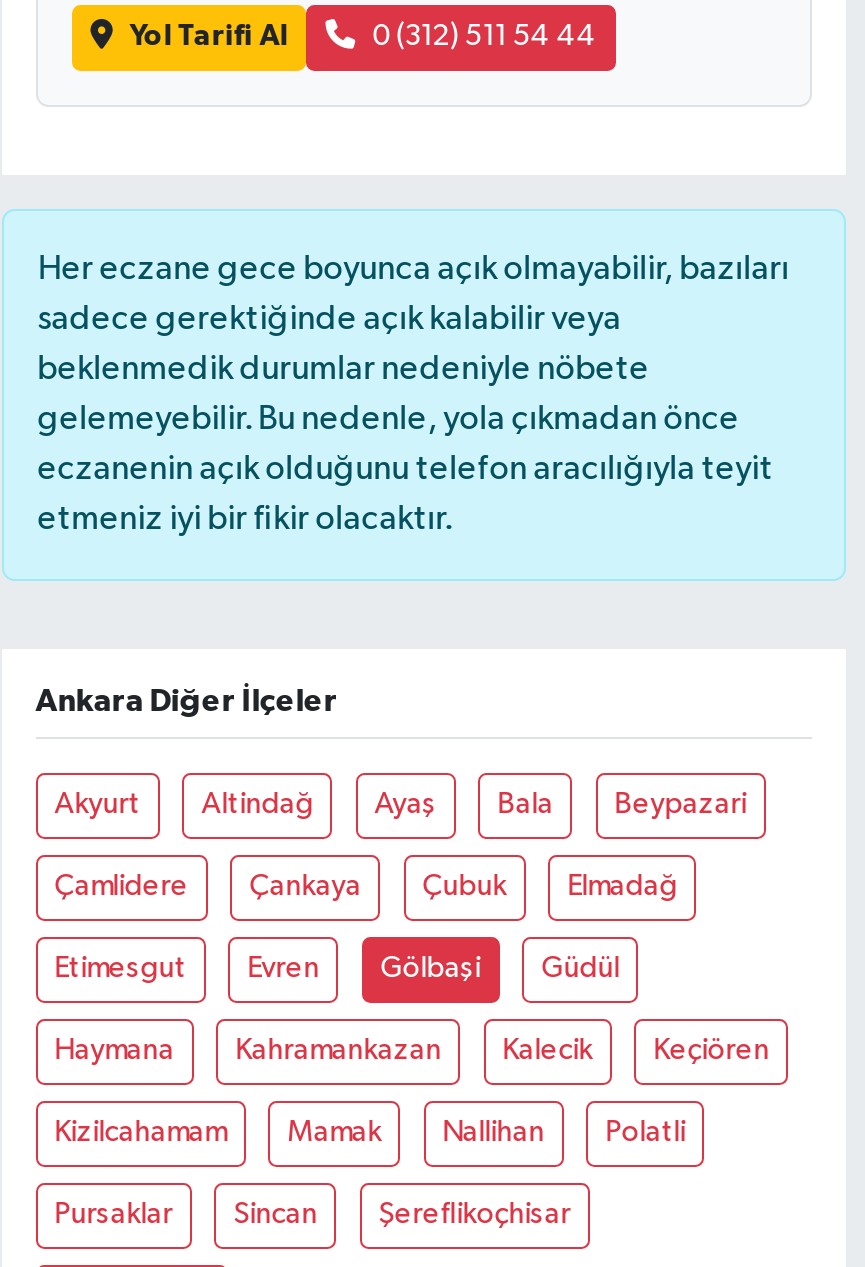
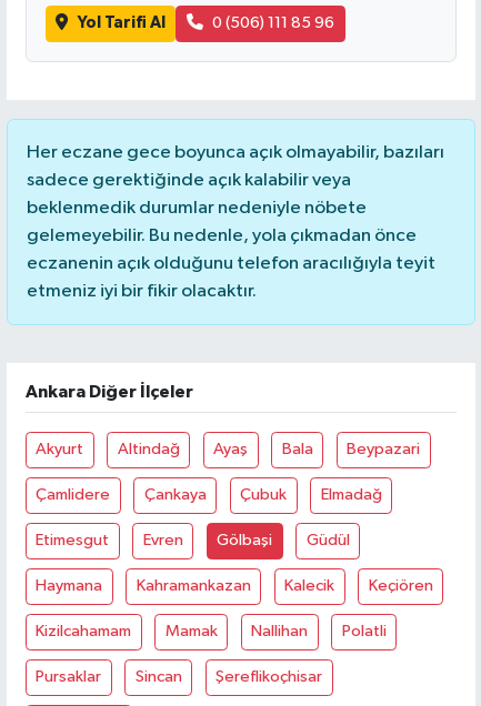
- 0 (312) 511 54 44
+ 0 (506) 111 85 96
